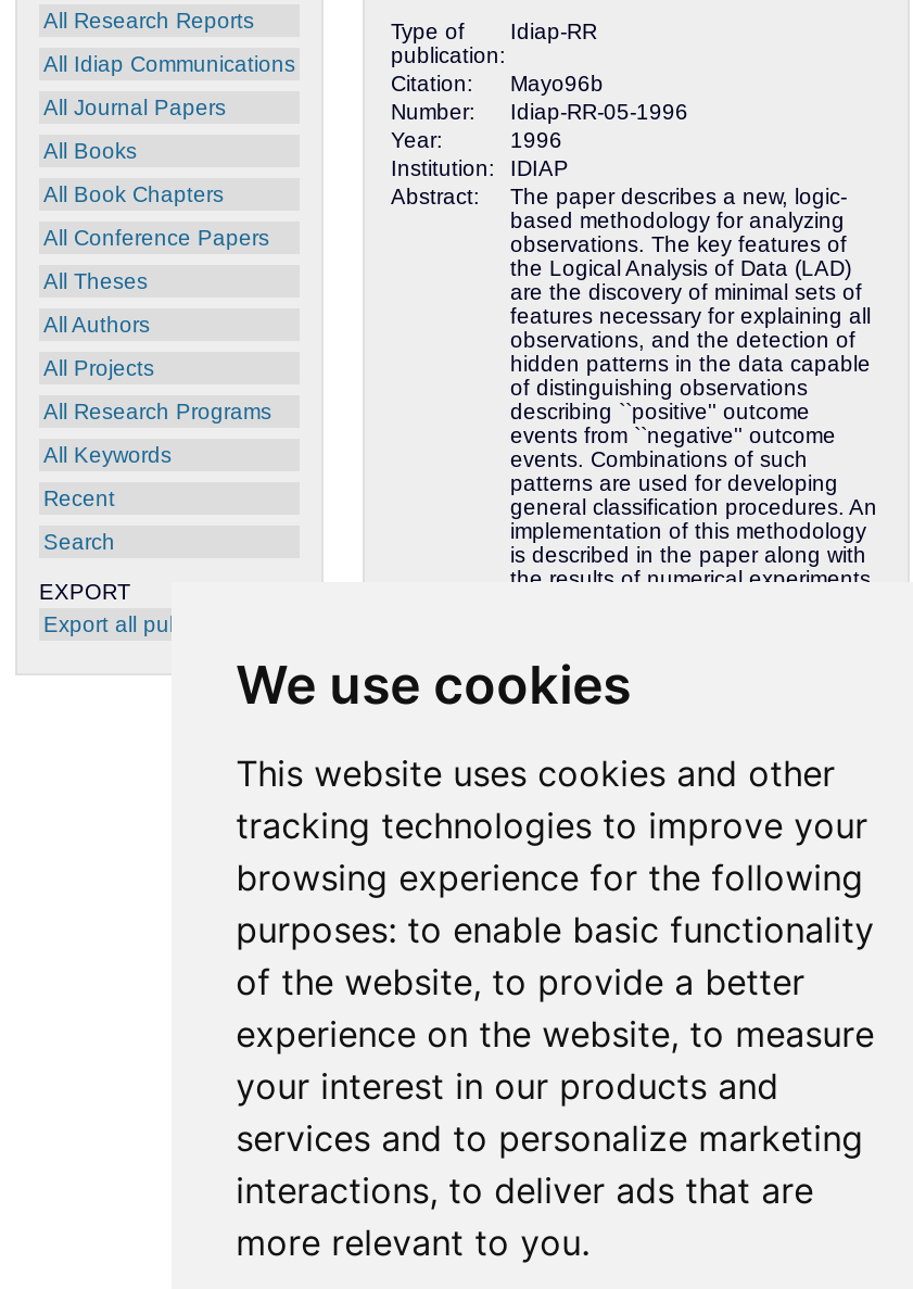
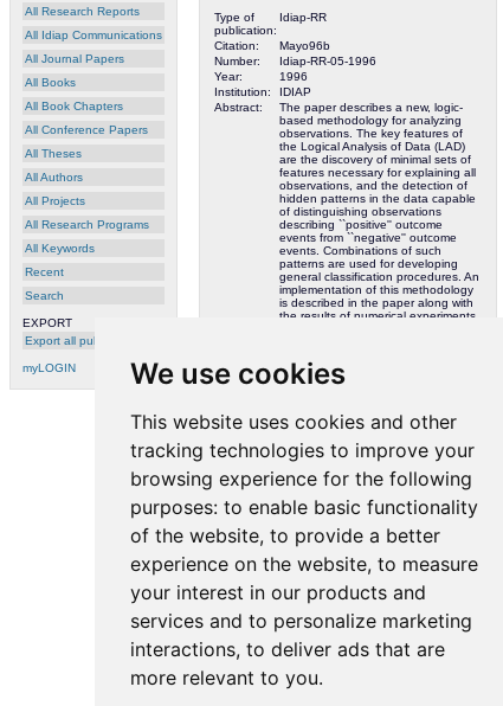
+ myLOGIN
